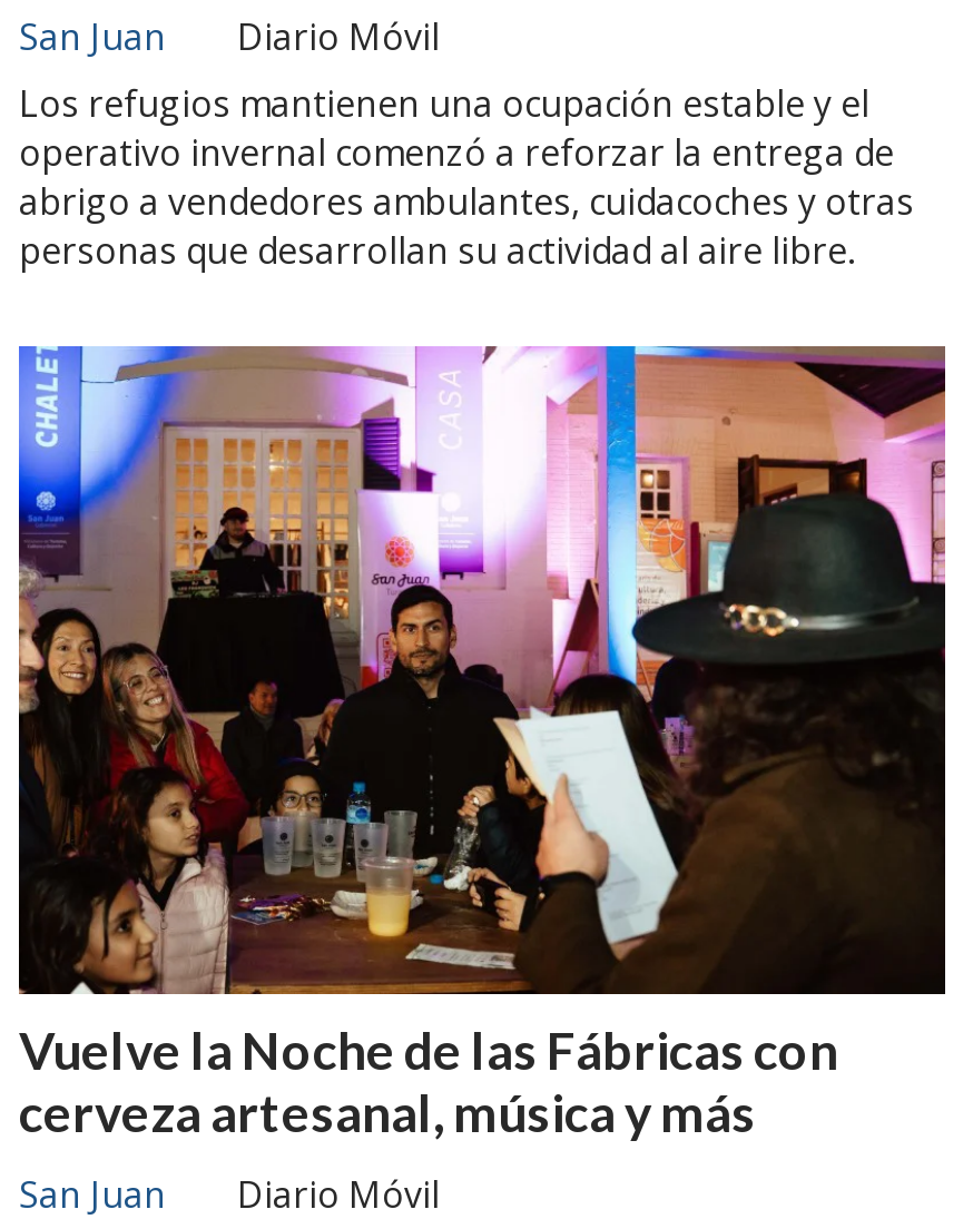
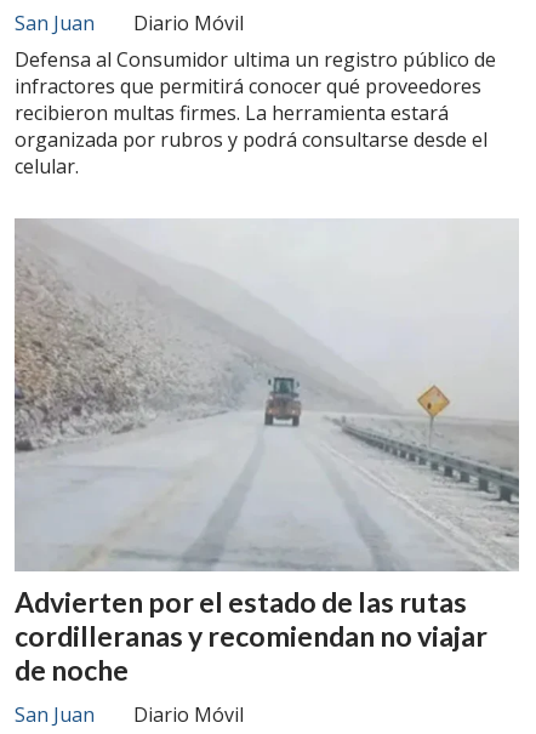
- Los refugios mantienen una ocupación estable y el
- operativo invernal comenzó a reforzar la entrega de
- abrigo a vendedores ambulantes, cuidacoches y otras
- personas que desarrollan su actividad al aire libre.
+ Defensa al Consumidor ultima un registro público de
+ infractores que permitirá conocer qué proveedores
+ recibieron multas firmes. La herramienta estará
+ organizada por rubros y podrá consultarse desde el
+ celular.

- [image]
- Vuelve la Noche de las Fábricas con
- cerveza artesanal, música y más
+ [image]
+ Advierten por el estado de las rutas
+ cordilleranas y recomiendan no viajar
+ de noche
